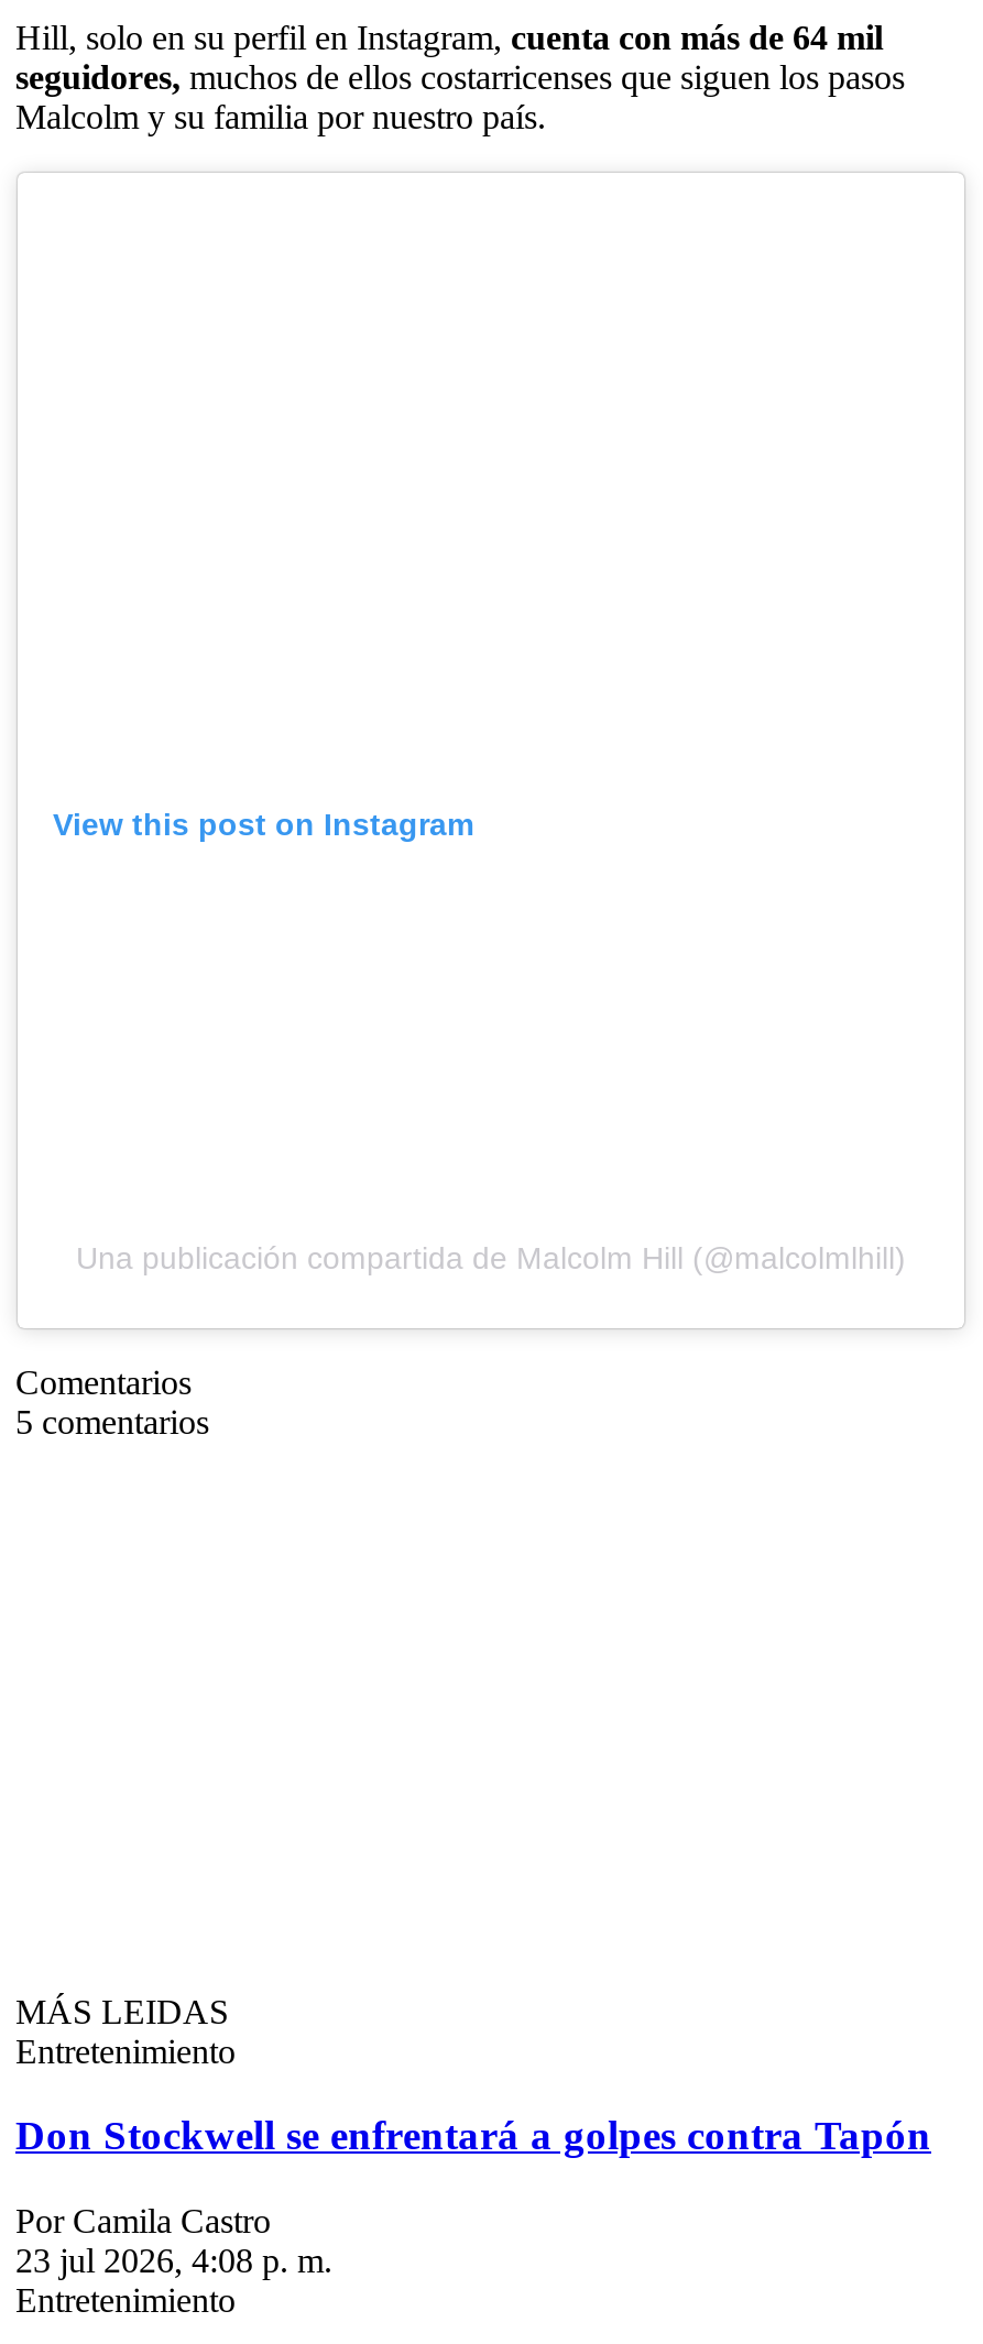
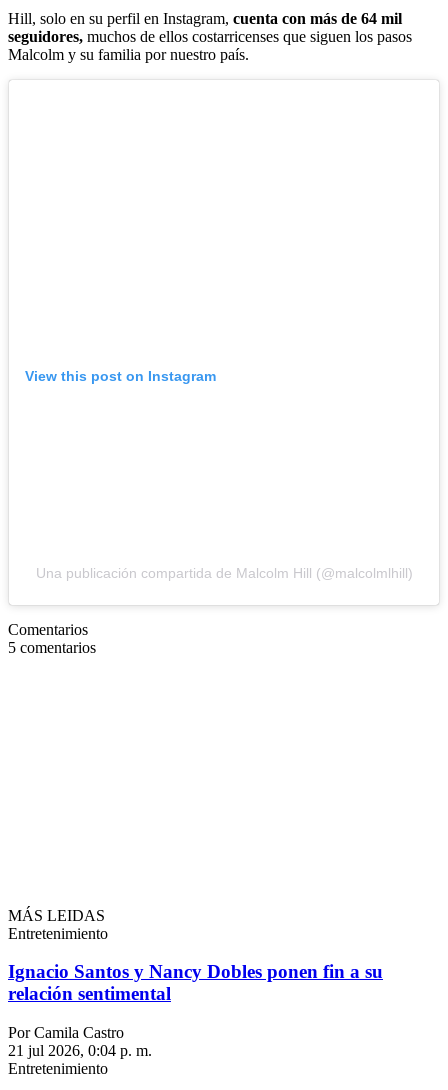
- Don Stockwell se enfrentará a golpes contra Tapón
+ Ignacio Santos y Nancy Dobles ponen fin a su
+ relación sentimental

- 23 jul 2026, 4:08 p. m.
+ 21 jul 2026, 0:04 p. m.
